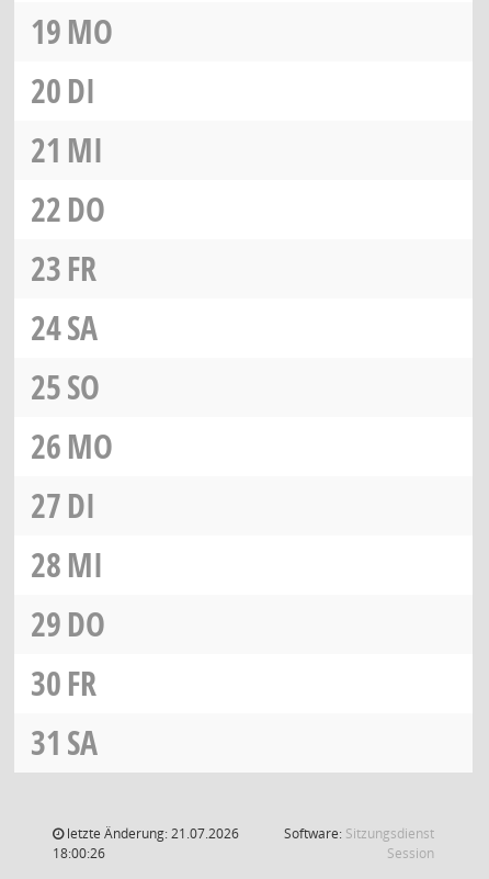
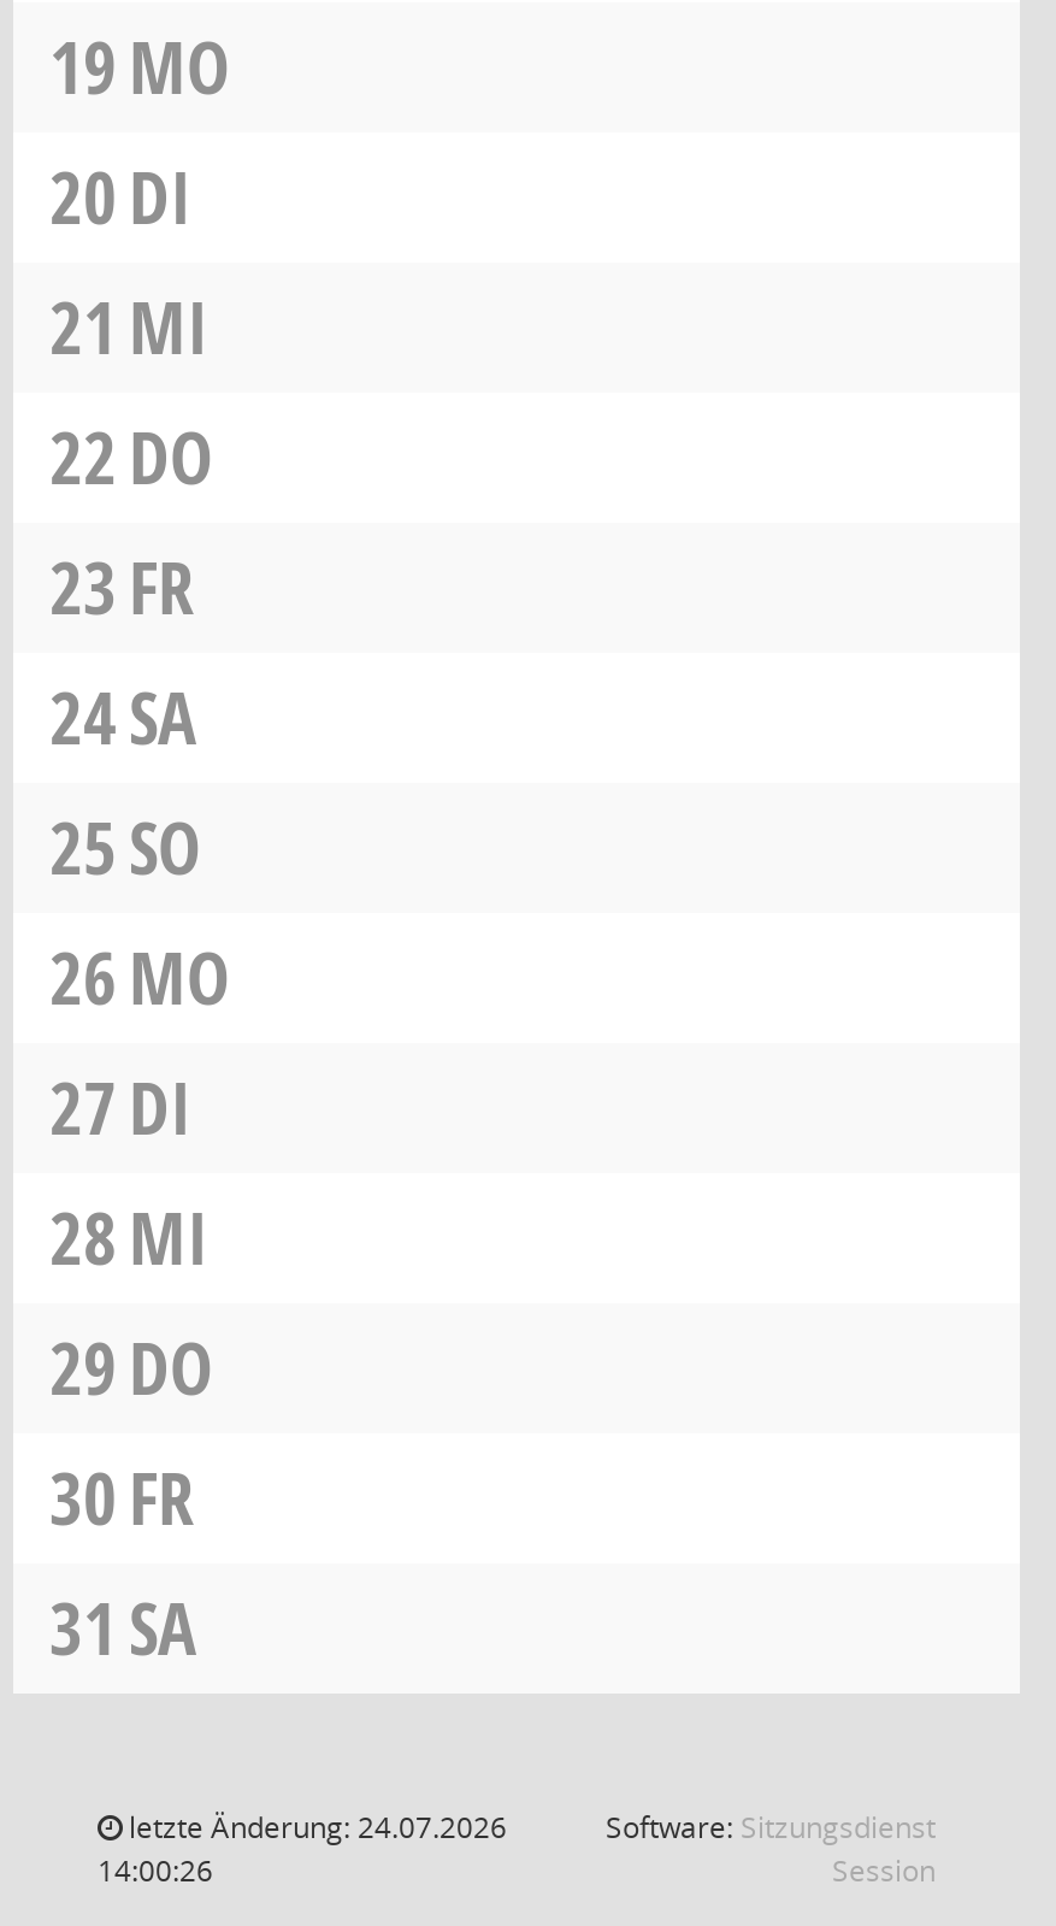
- letzte Änderung: 21.07.2026
+ letzte Änderung: 24.07.2026

- 18:00:26
+ 14:00:26
